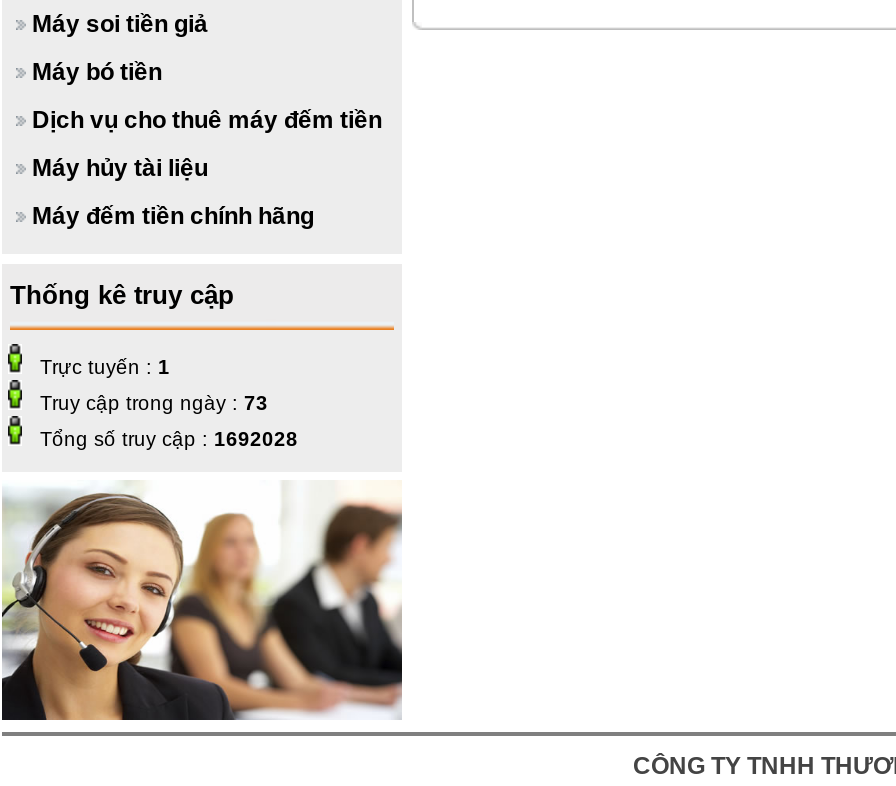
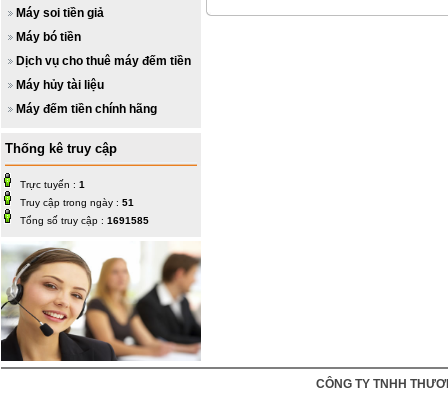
- Truy cập trong ngày : 73
+ Truy cập trong ngày : 51

- Tổng số truy cập : 1692028
+ Tổng số truy cập : 1691585
